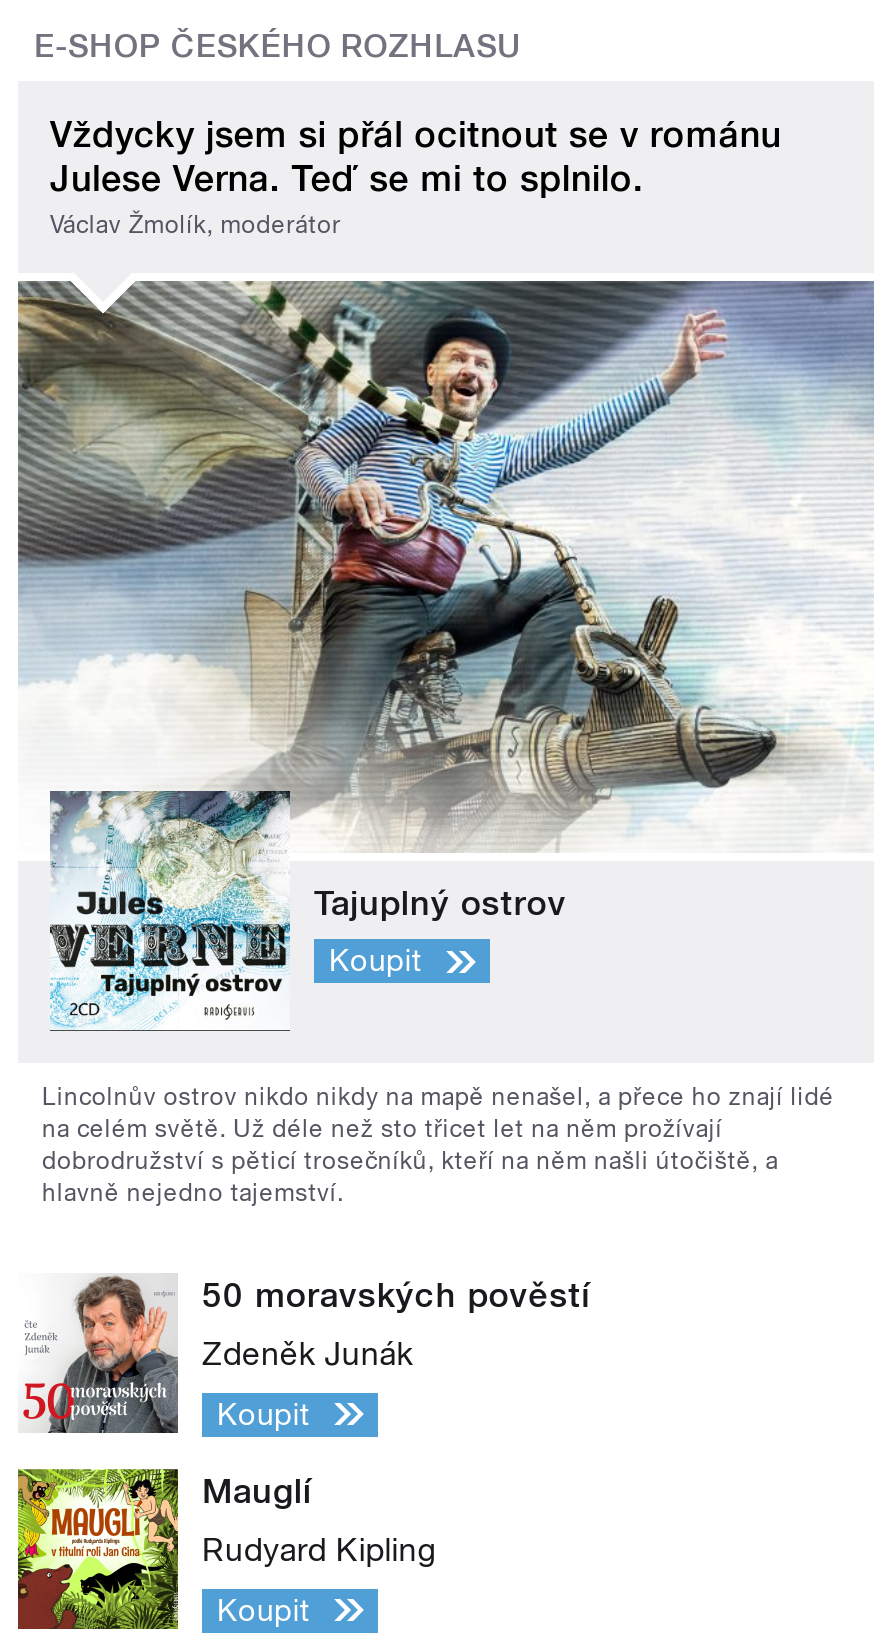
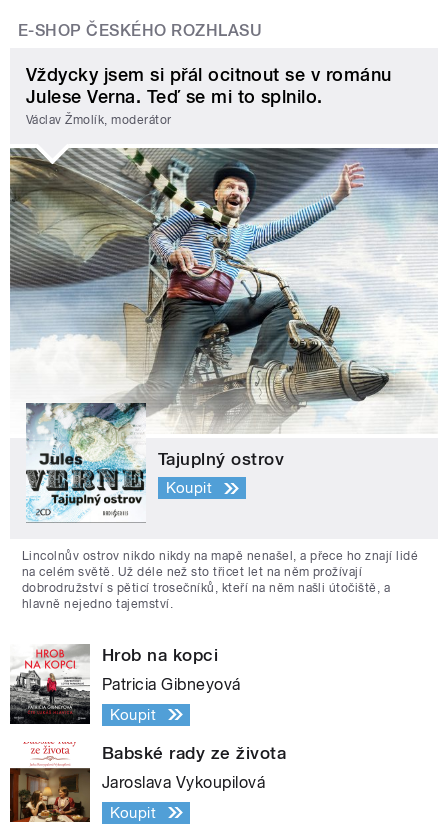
- [image]
- 50 moravských pověstí
+ [image]
+ Hrob na kopci

- Zdeněk Junák
+ Patricia Gibneyová

- [image]
- Mauglí
+ [image]
+ Babské rady ze života

- Rudyard Kipling
+ Jaroslava Vykoupilová
